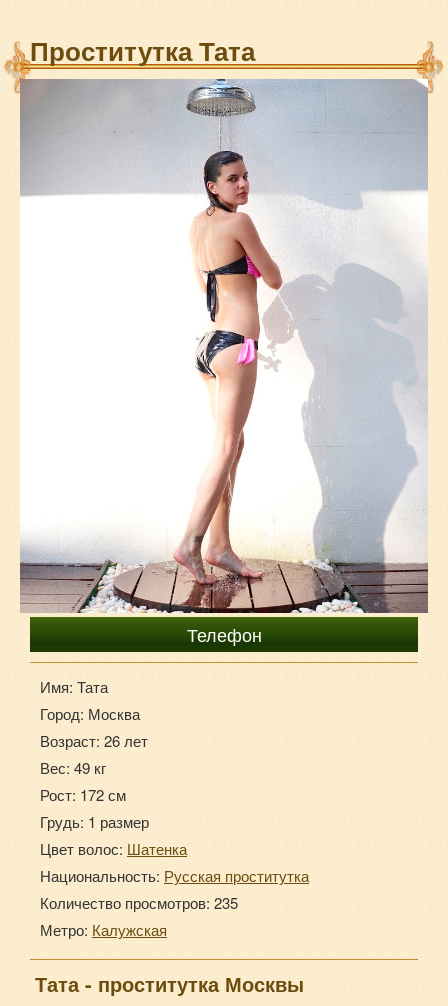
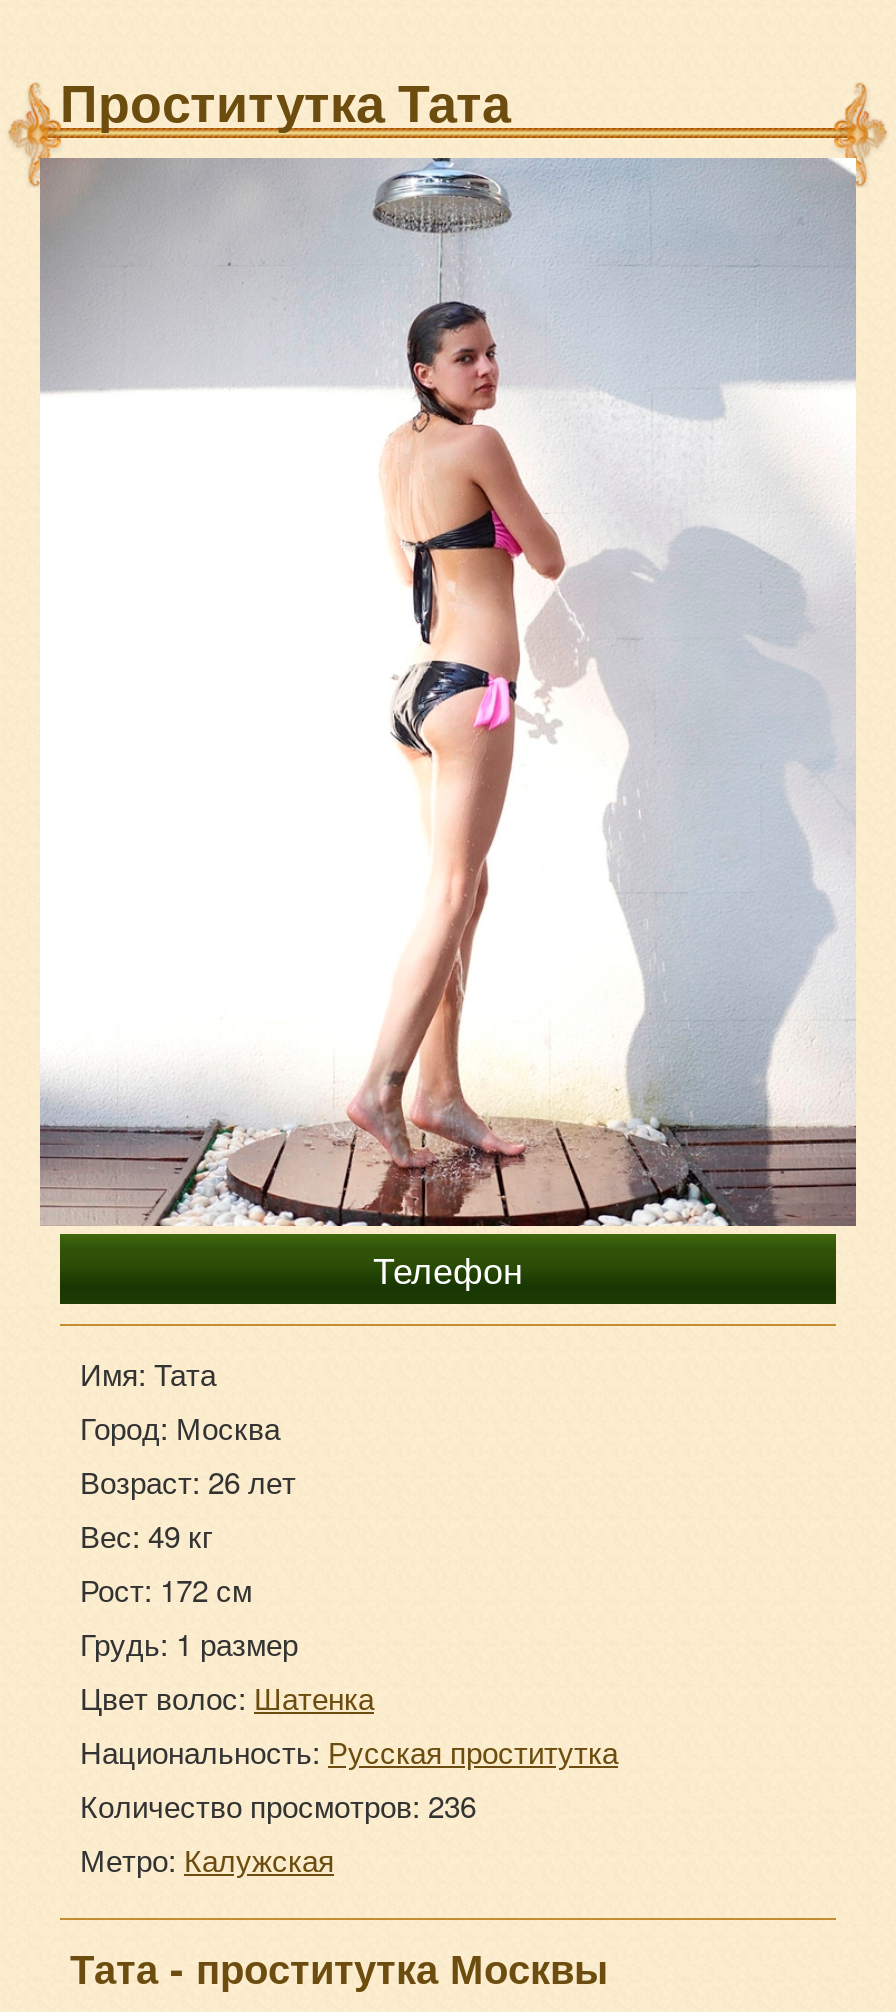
- Количество просмотров: 235
+ Количество просмотров: 236
